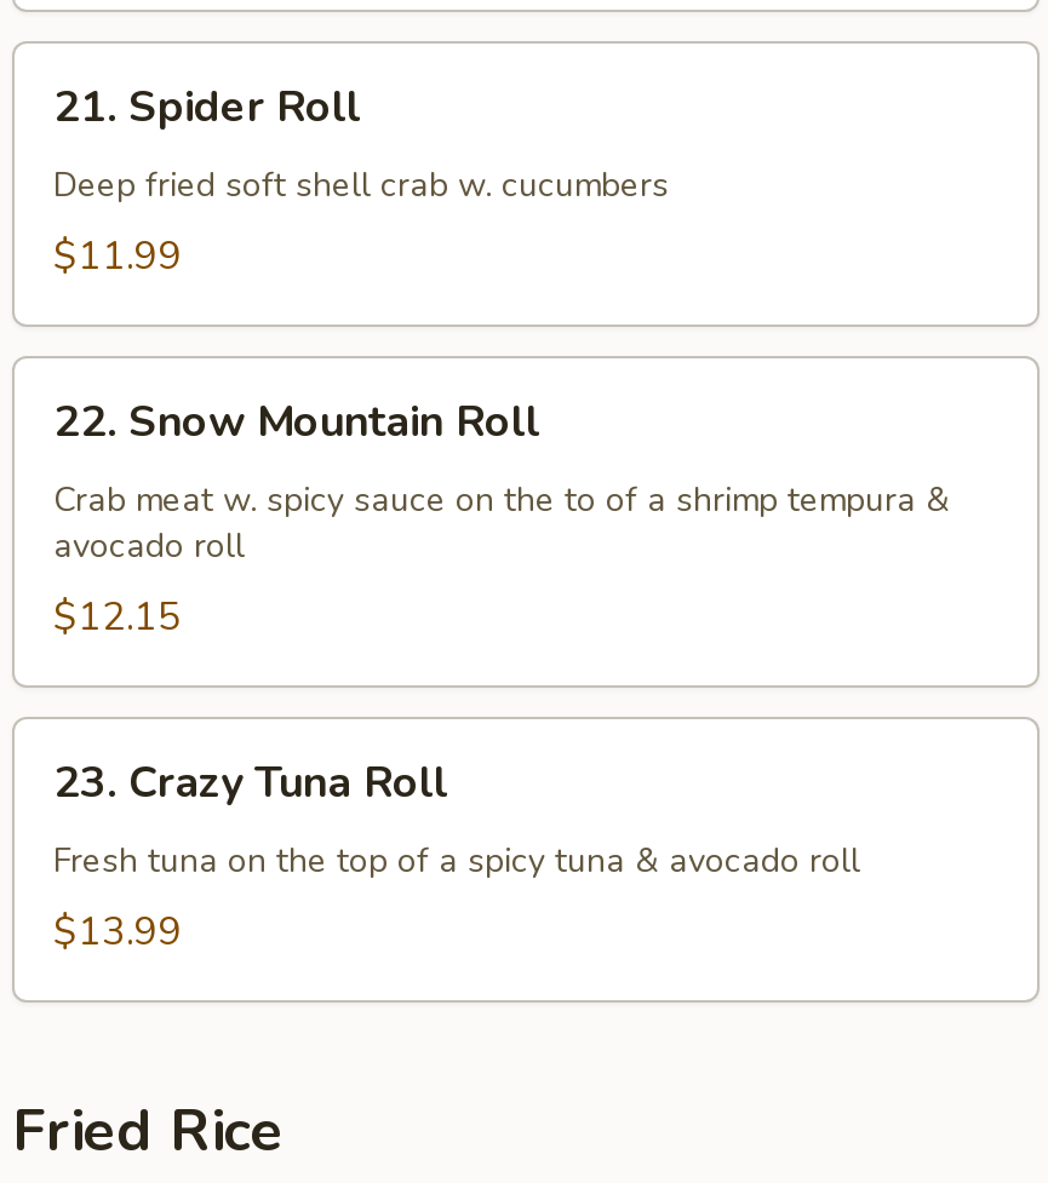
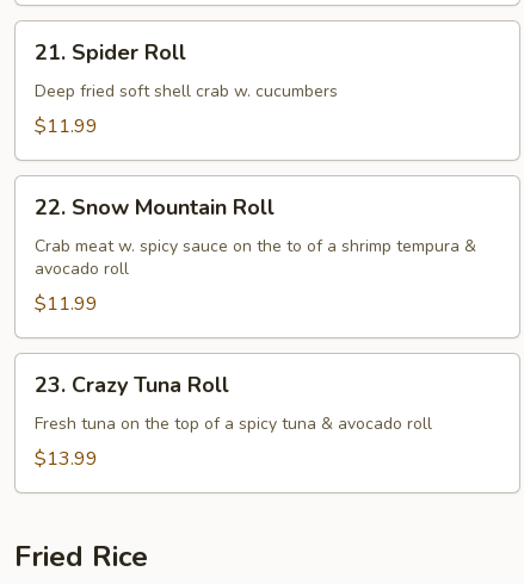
- $12.15
+ $11.99
